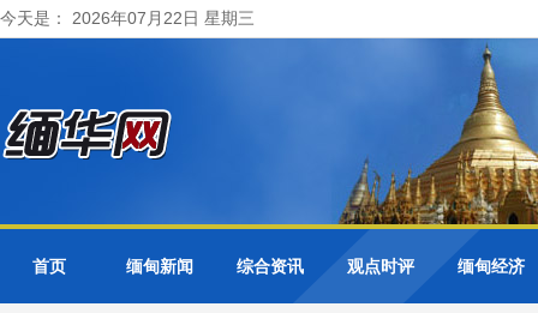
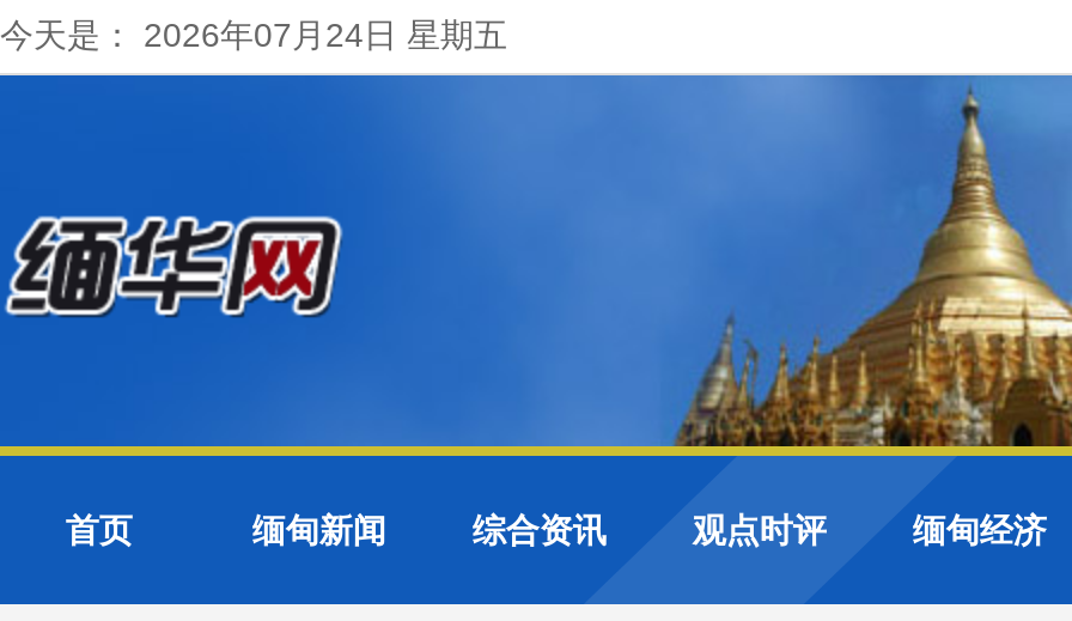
- 今天是： 2026年07月22日 星期三
+ 今天是： 2026年07月24日 星期五
